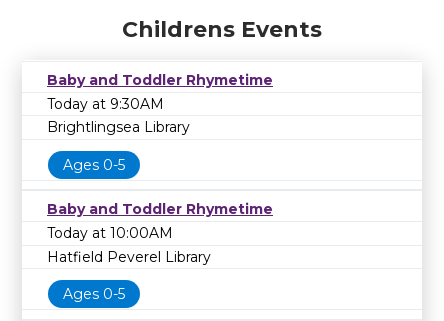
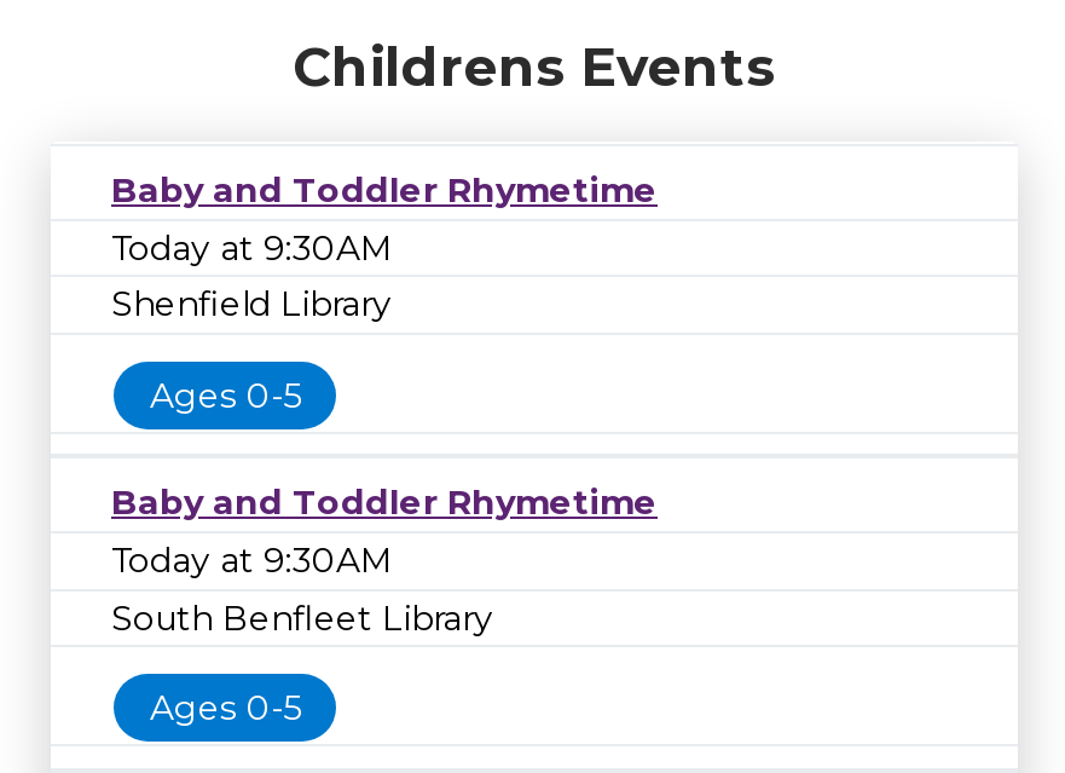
- Brightlingsea Library
+ Shenfield Library

- Today at 10:00AM
+ Today at 9:30AM

- Hatfield Peverel Library
+ South Benfleet Library
